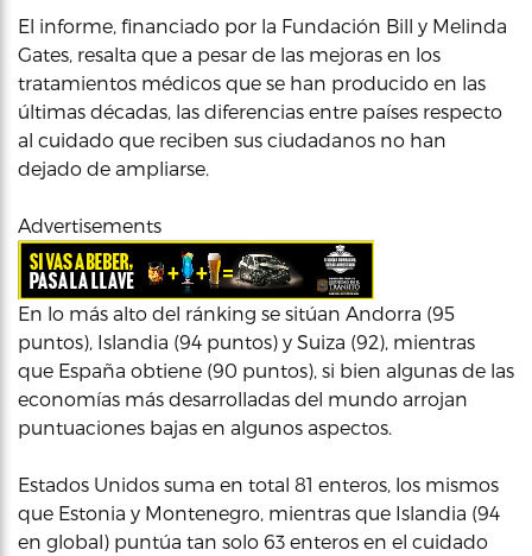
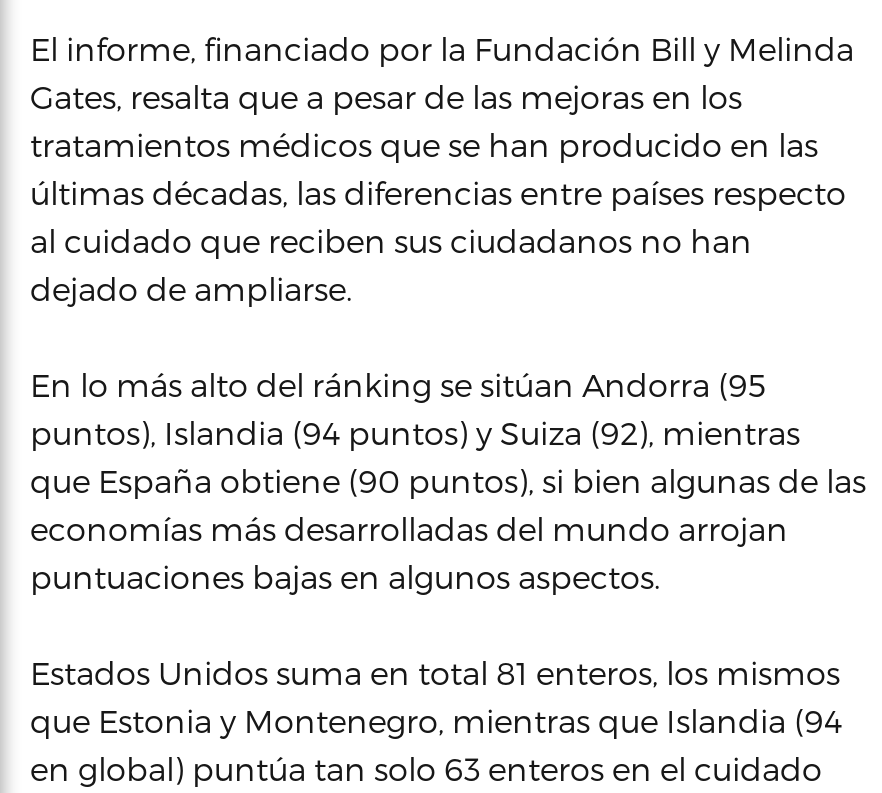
- Advertisements

- [image]
